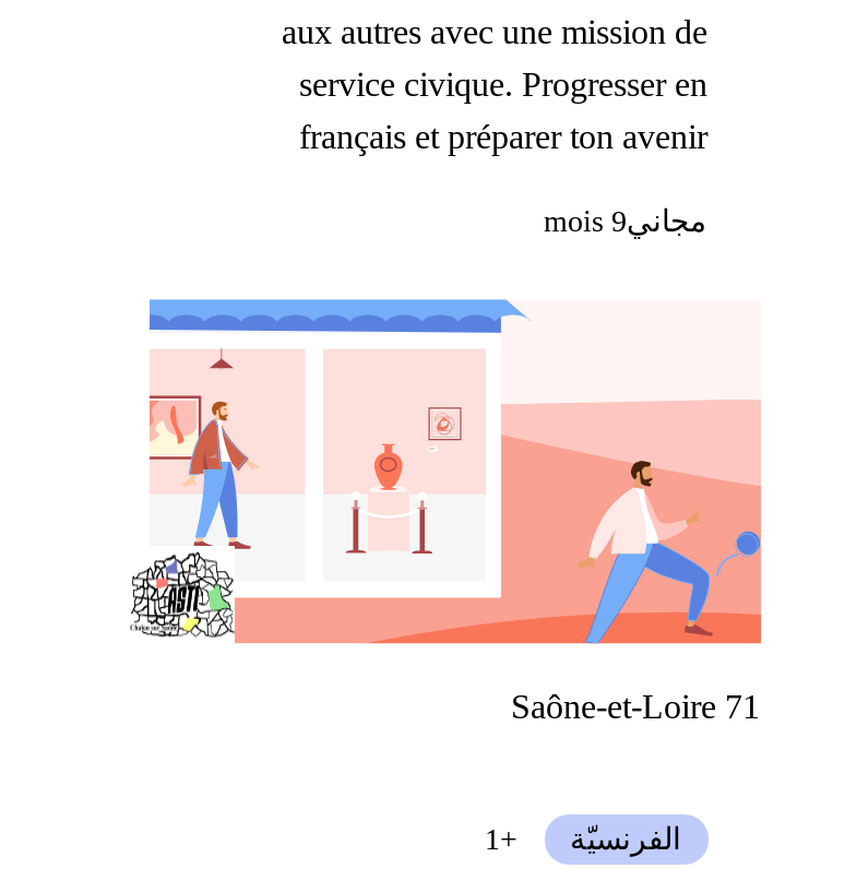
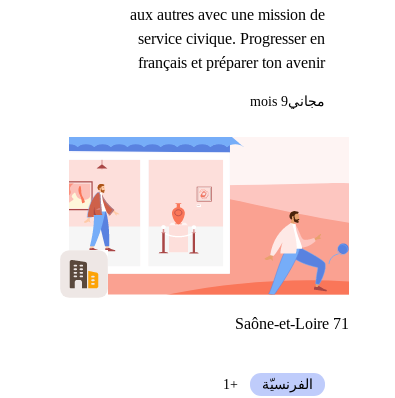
- [image]
+ [image]
